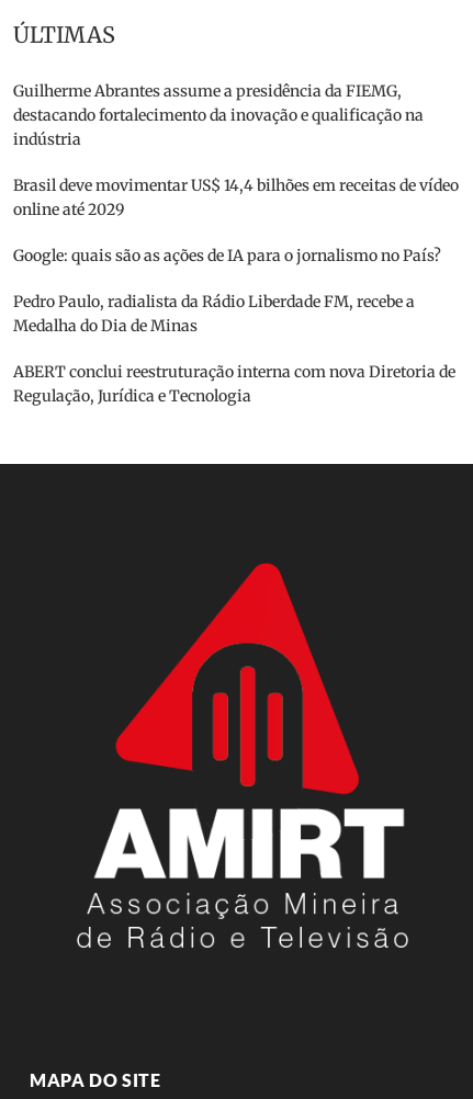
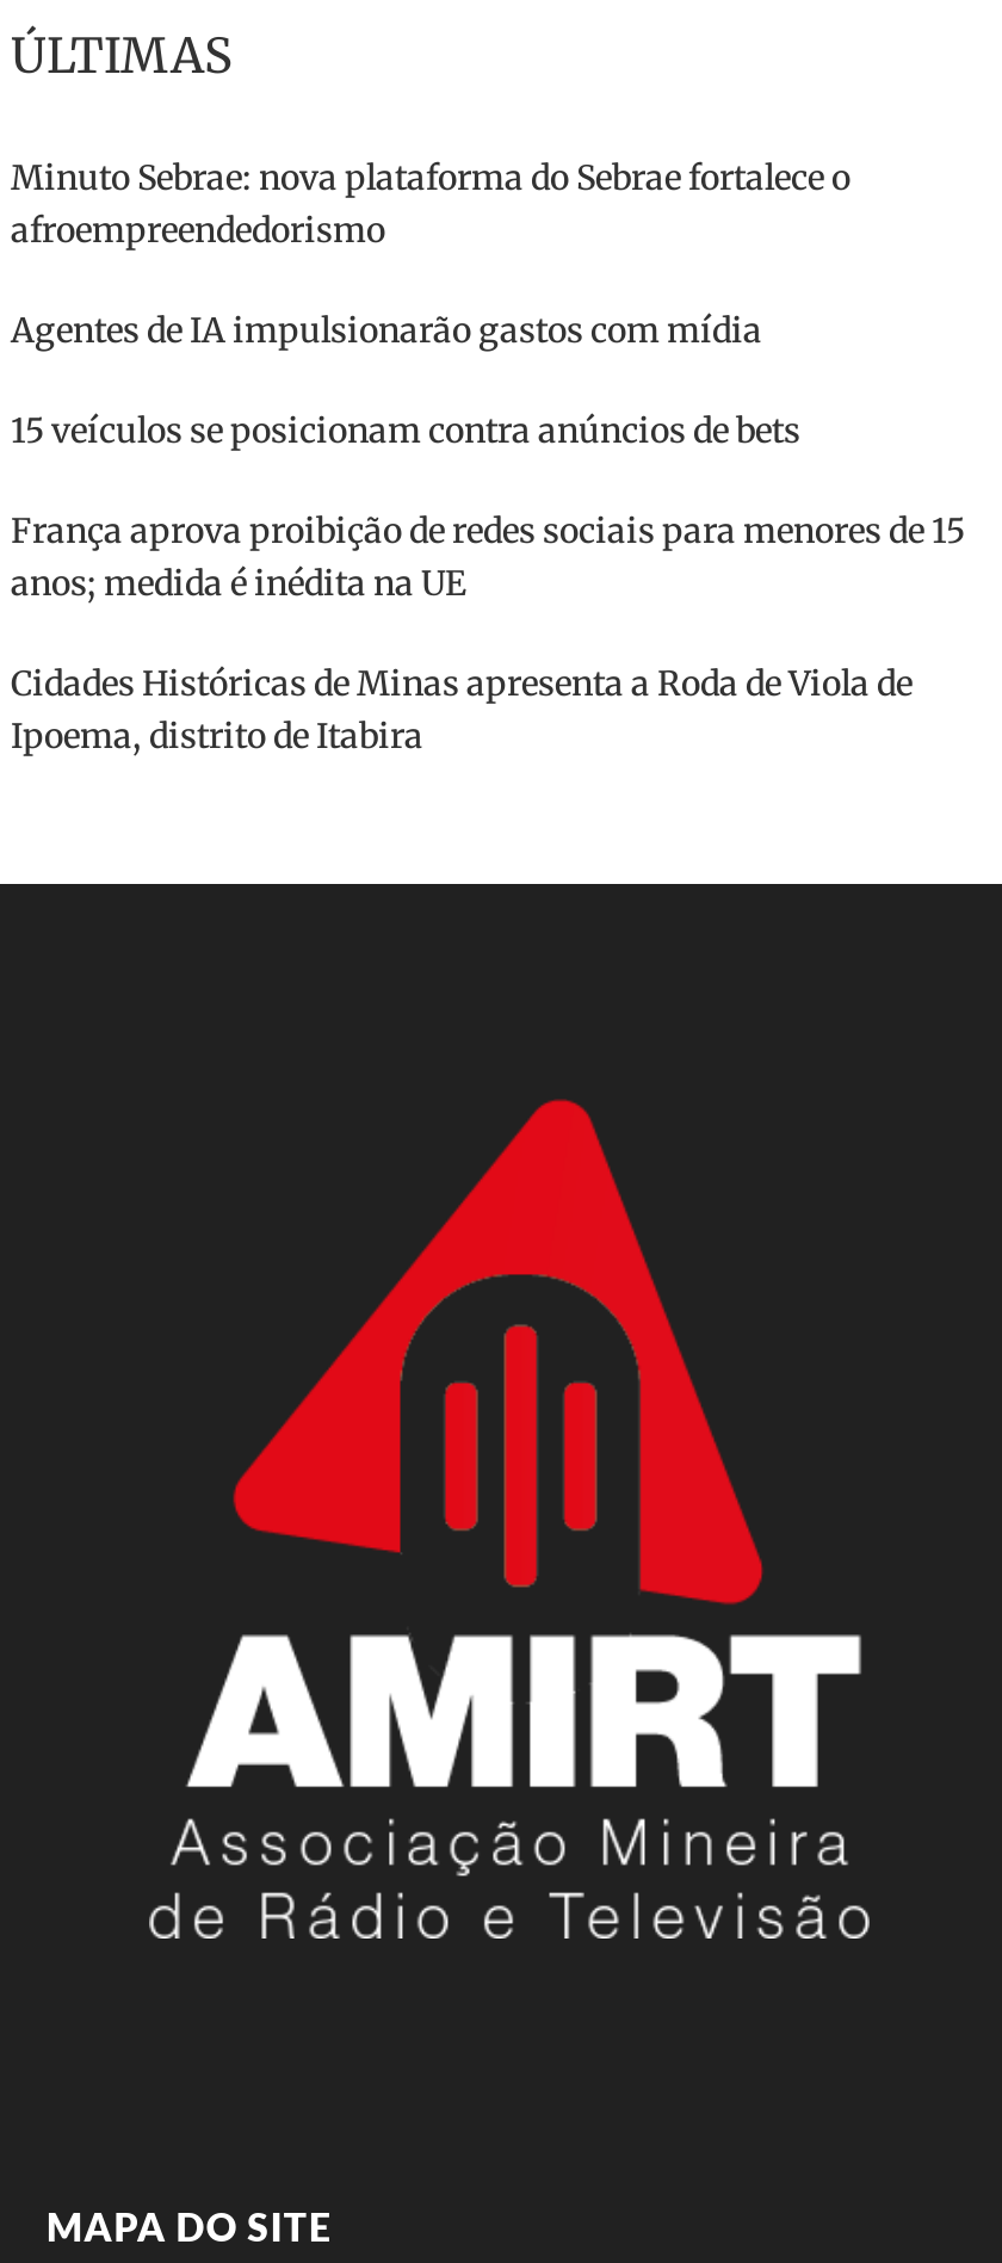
- Guilherme Abrantes assume a presidência da FIEMG,
- destacando fortalecimento da inovação e qualificação na
- indústria
+ Minuto Sebrae: nova plataforma do Sebrae fortalece o
+ afroempreendedorismo

- Brasil deve movimentar US$ 14,4 bilhões em receitas de vídeo
- online até 2029
+ Agentes de IA impulsionarão gastos com mídia

- Google: quais são as ações de IA para o jornalismo no País?
+ 15 veículos se posicionam contra anúncios de bets

- Pedro Paulo, radialista da Rádio Liberdade FM, recebe a
- Medalha do Dia de Minas
+ França aprova proibição de redes sociais para menores de 15
+ anos; medida é inédita na UE

- ABERT conclui reestruturação interna com nova Diretoria de
- Regulação, Jurídica e Tecnologia
+ Cidades Históricas de Minas apresenta a Roda de Viola de
+ Ipoema, distrito de Itabira
